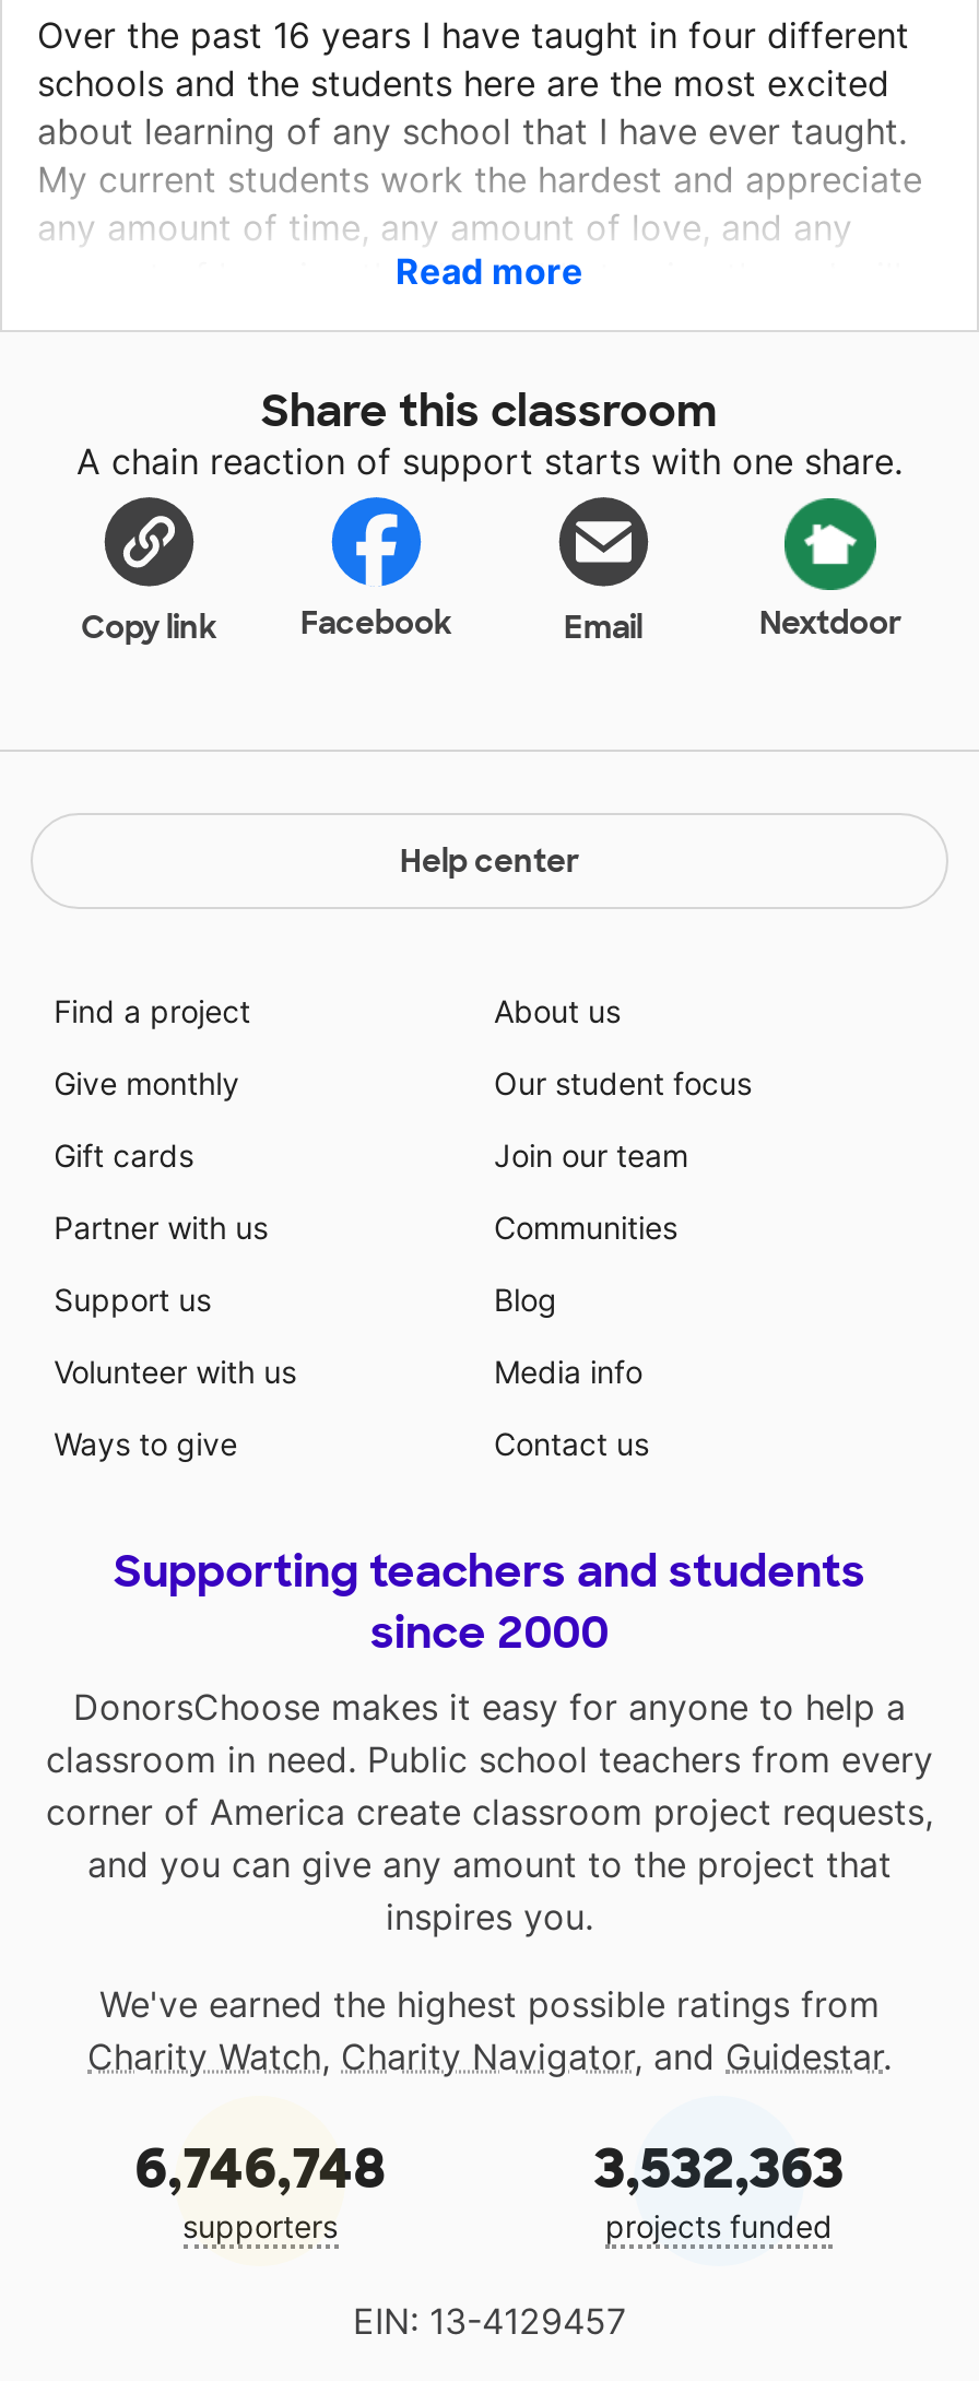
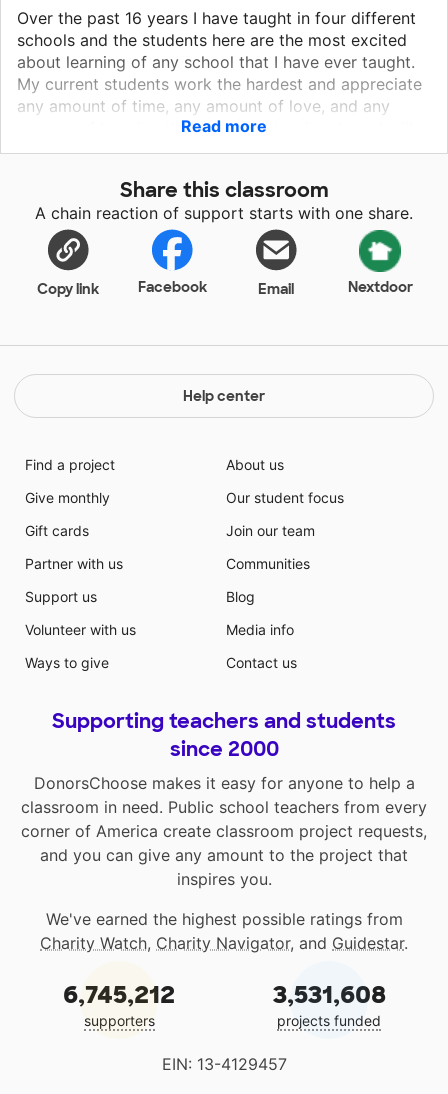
- 6,746,748
+ 6,745,212

- 3,532,363
+ 3,531,608
